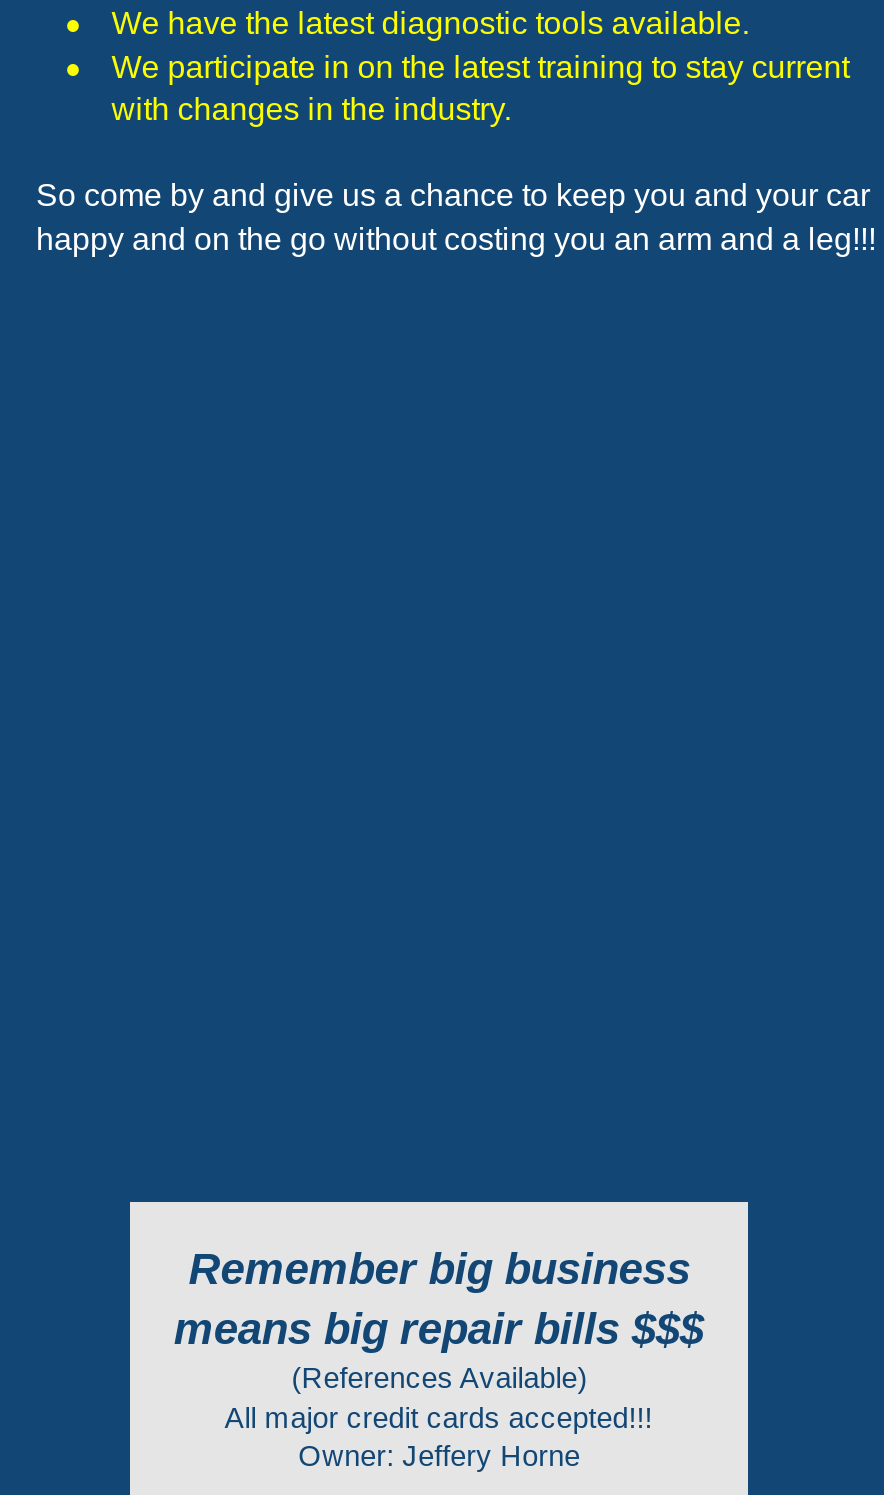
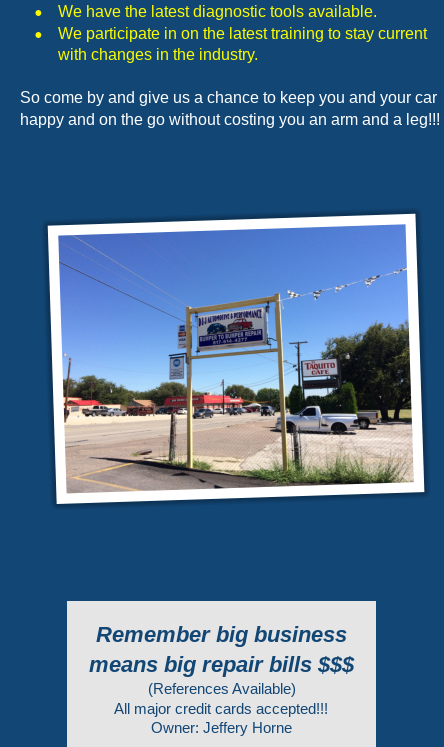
+ [image]
